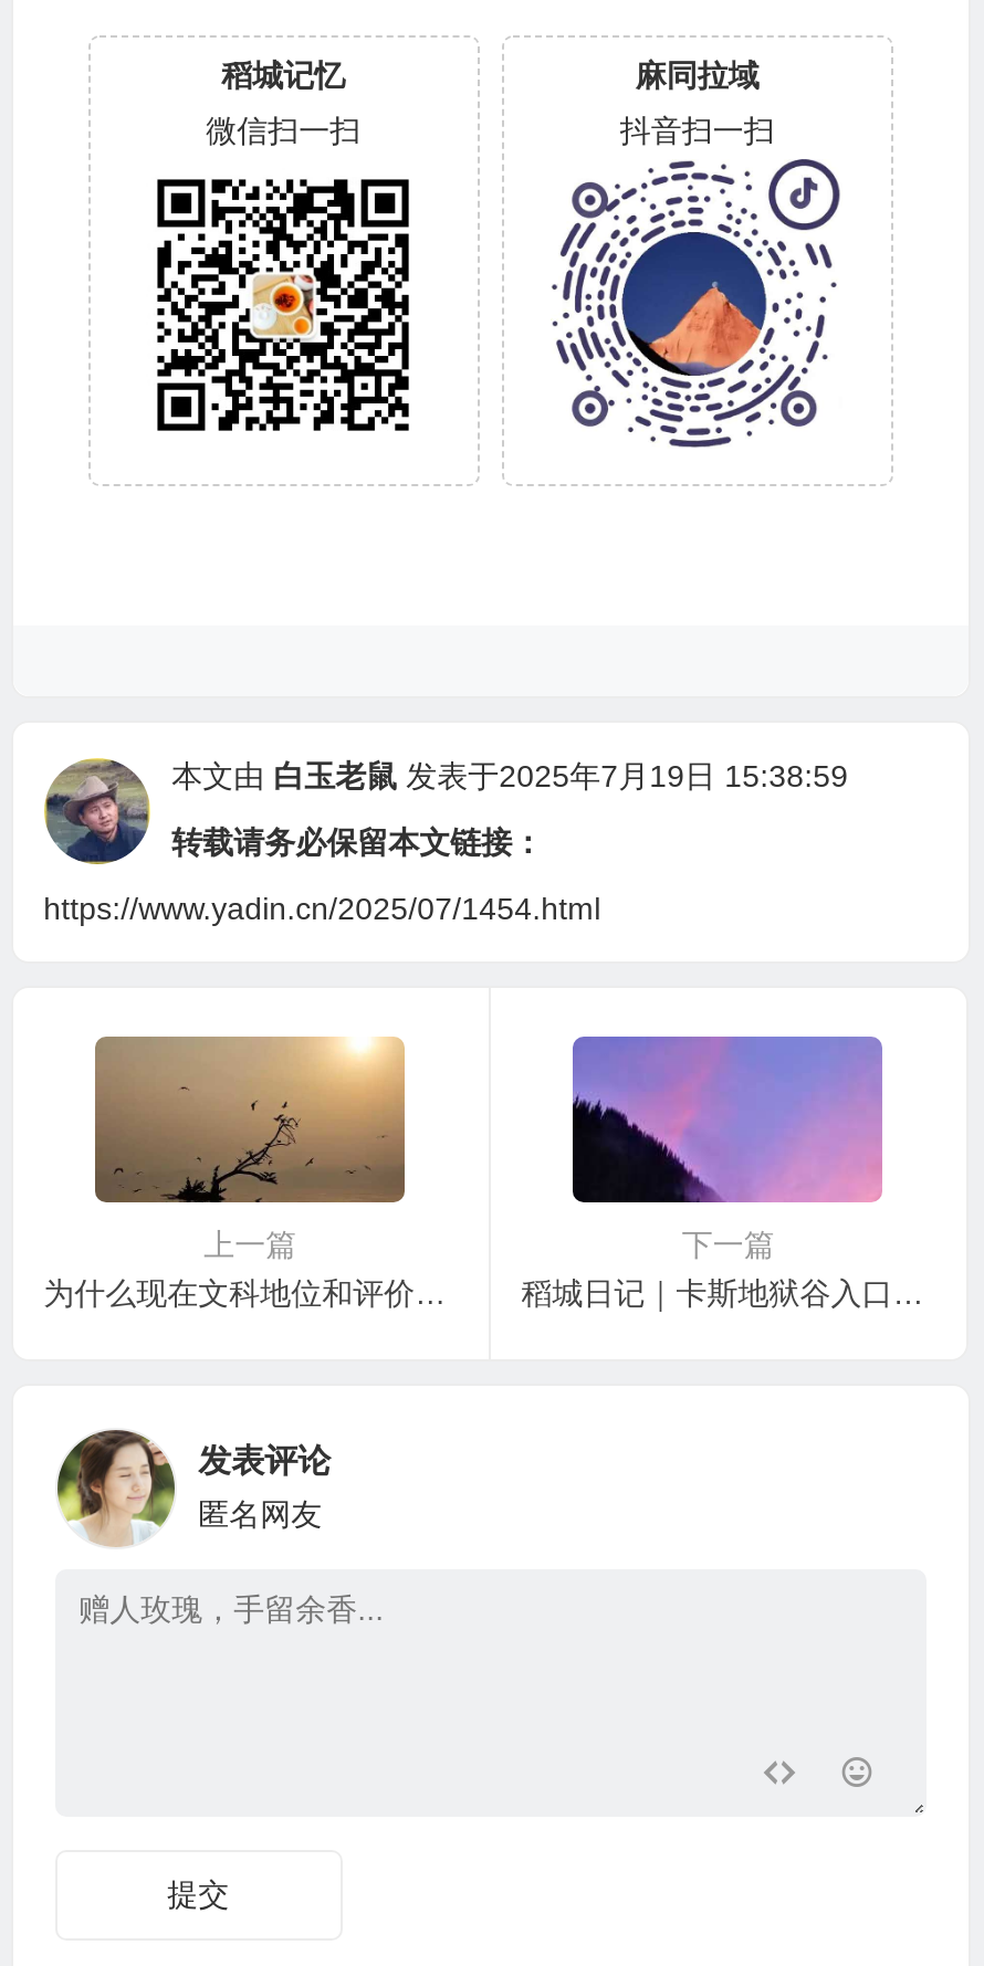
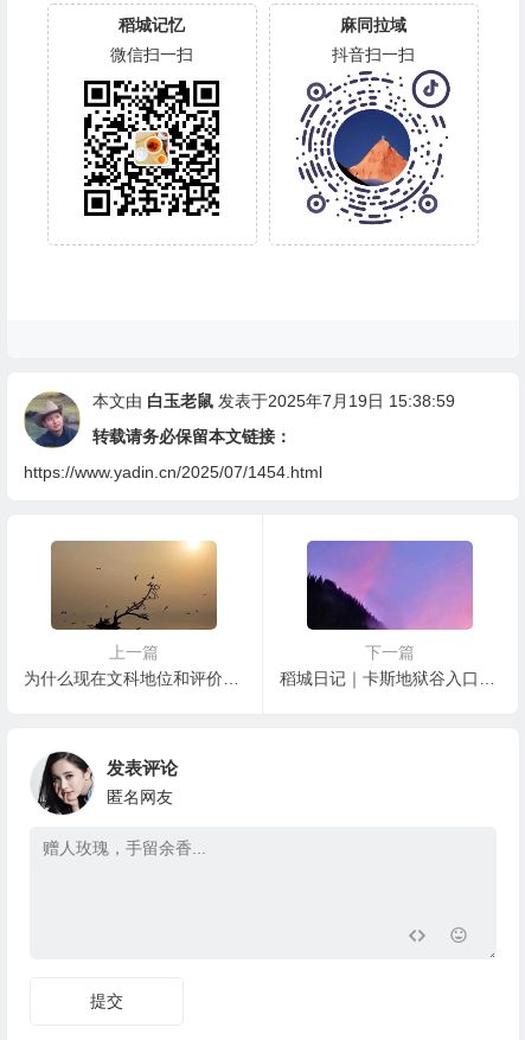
- [image]
+ [image]
